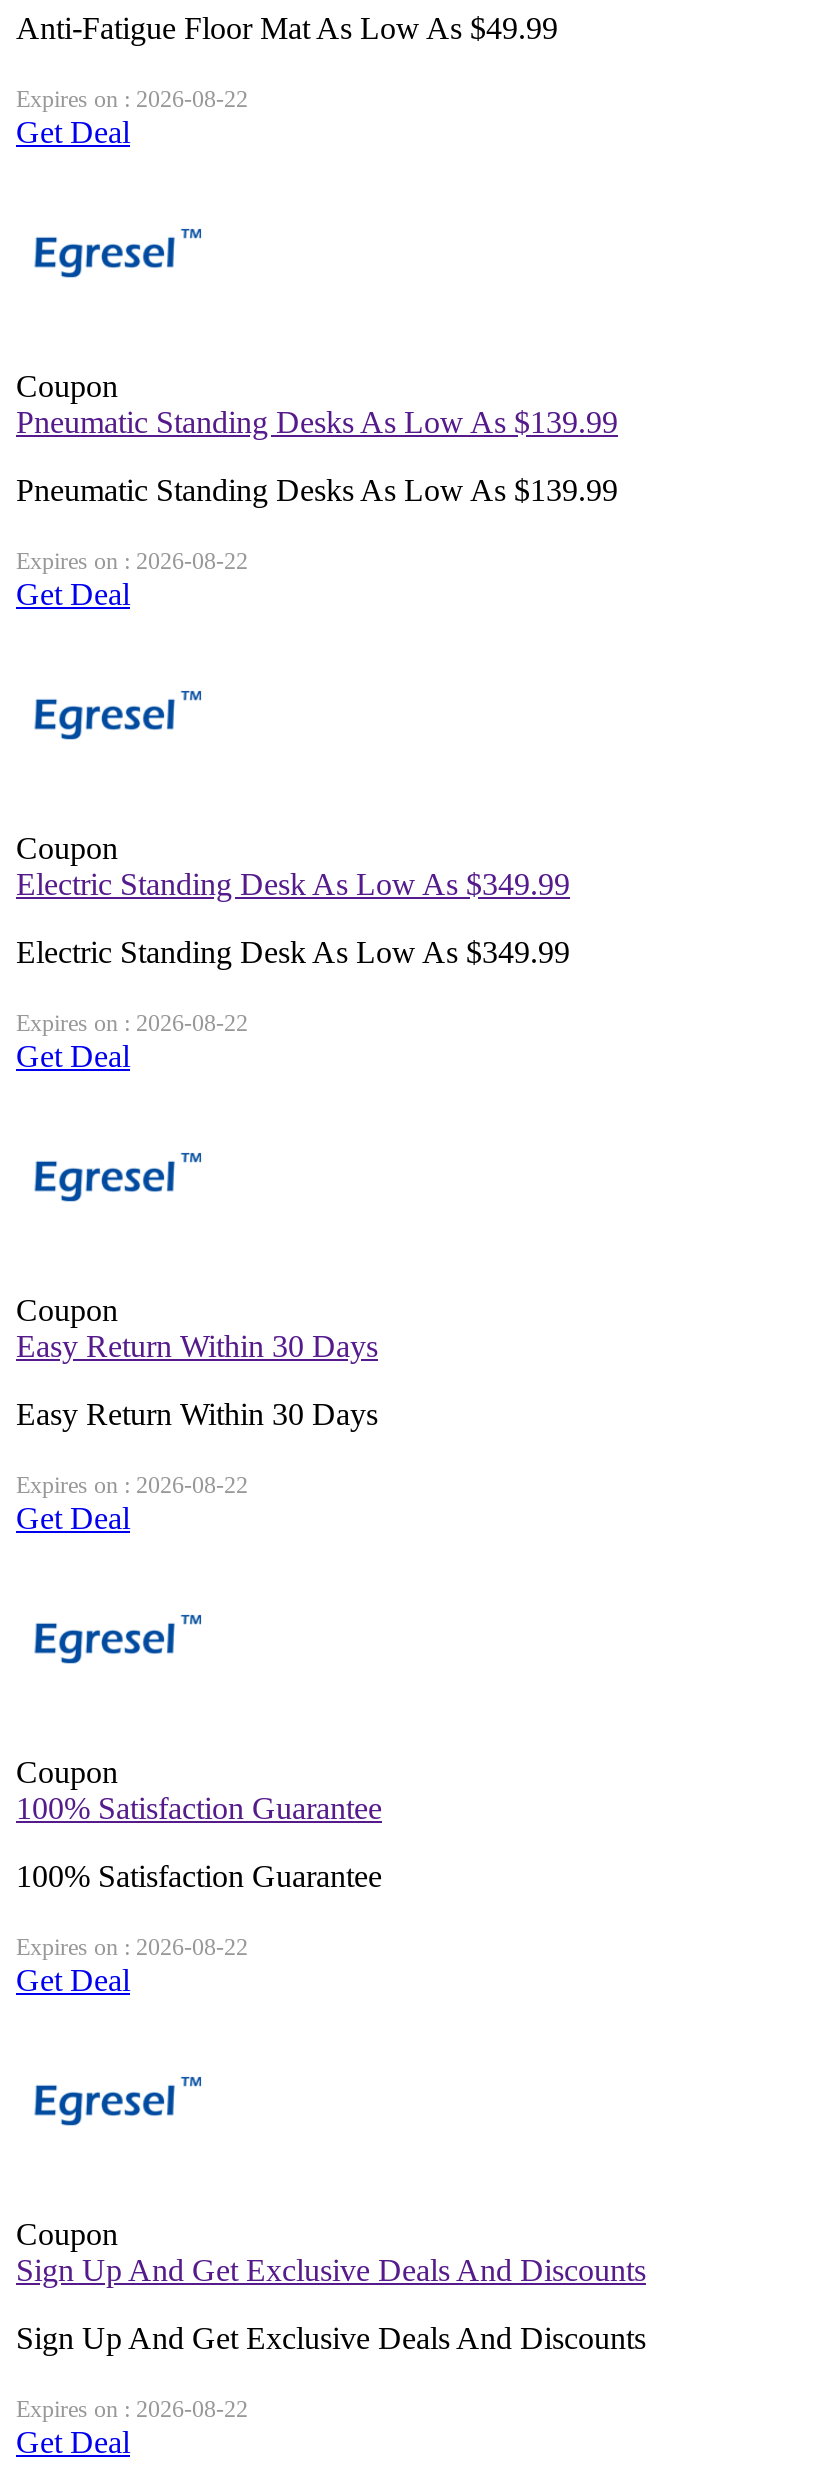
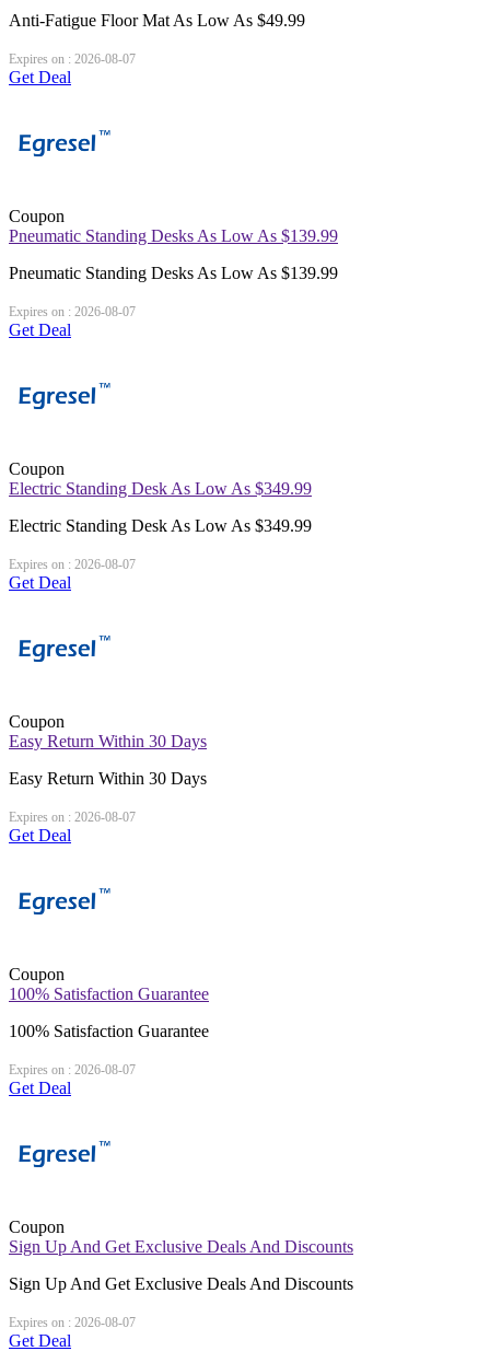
- Expires on : 2026-08-22
+ Expires on : 2026-08-07

- Expires on : 2026-08-22
+ Expires on : 2026-08-07

- Expires on : 2026-08-22
+ Expires on : 2026-08-07

- Expires on : 2026-08-22
+ Expires on : 2026-08-07

- Expires on : 2026-08-22
+ Expires on : 2026-08-07

- Expires on : 2026-08-22
+ Expires on : 2026-08-07
